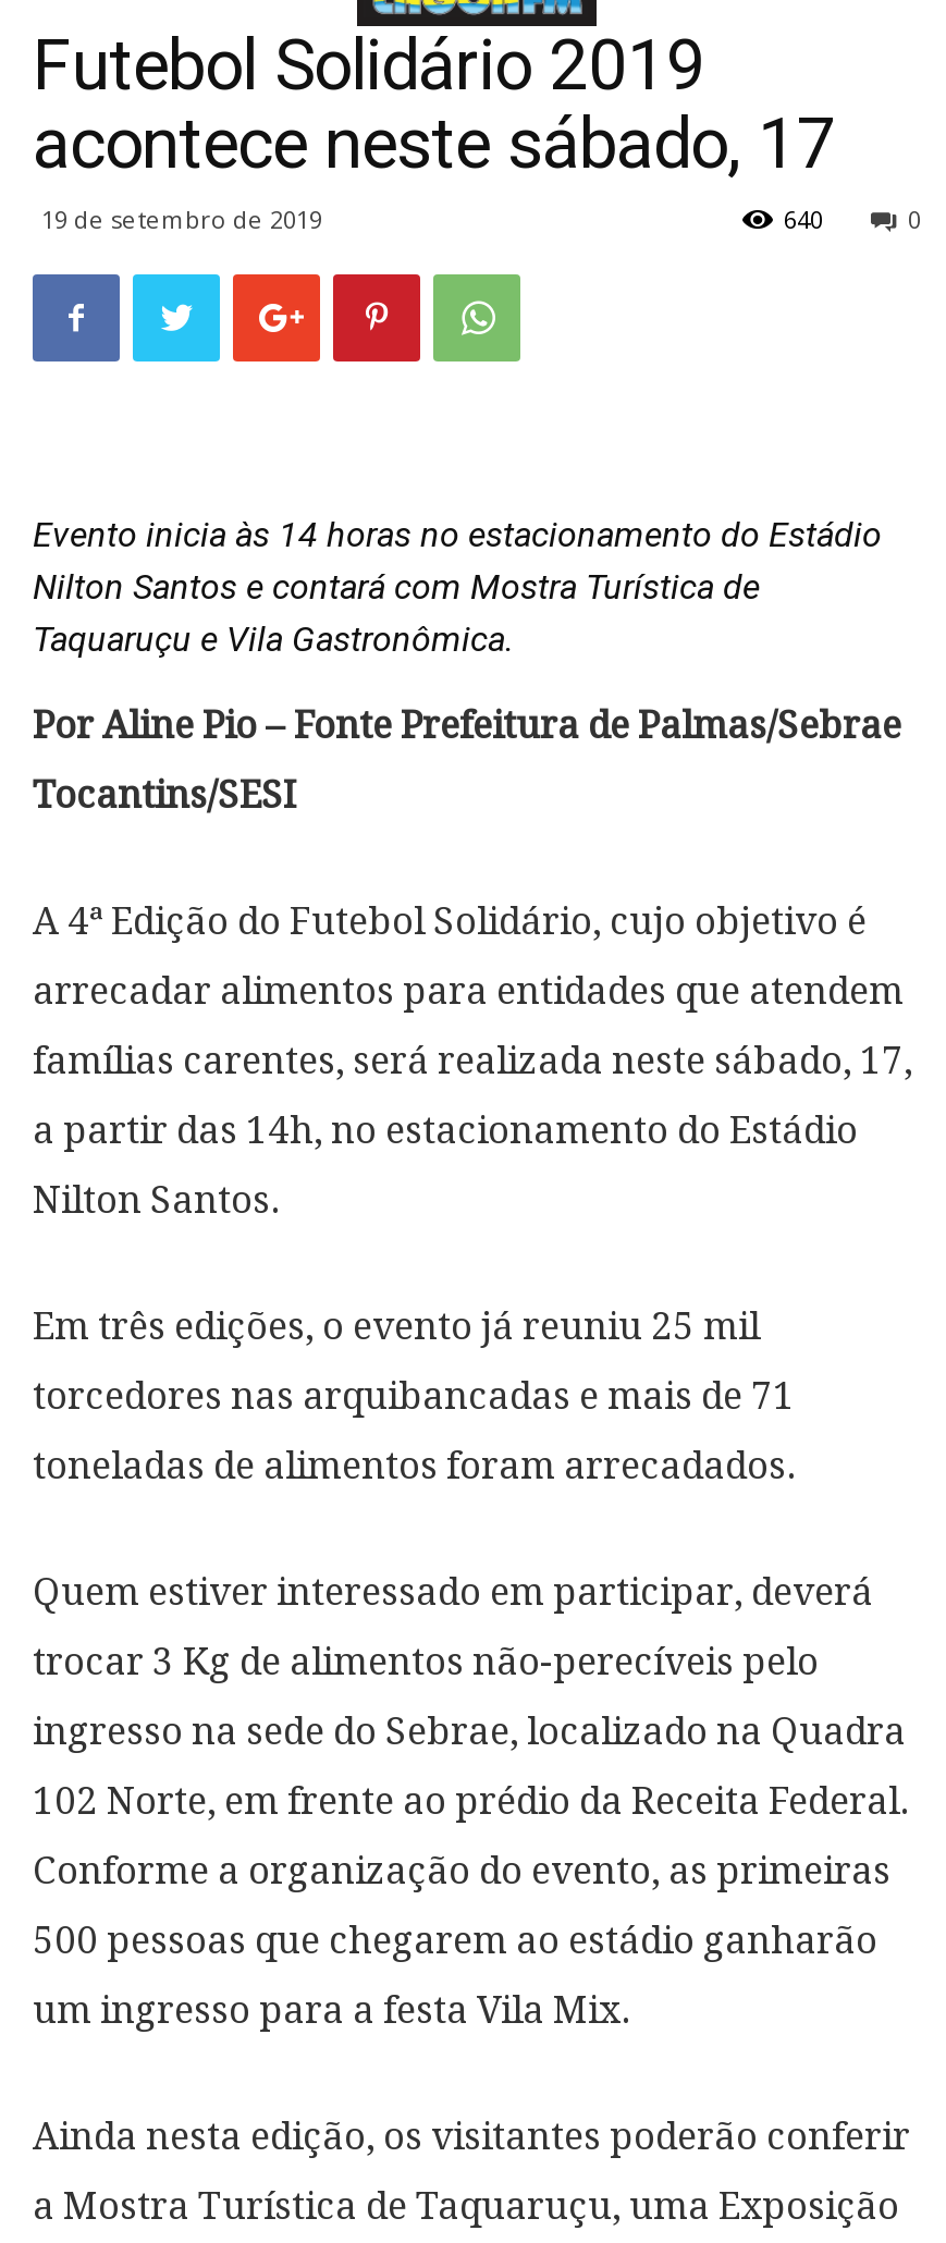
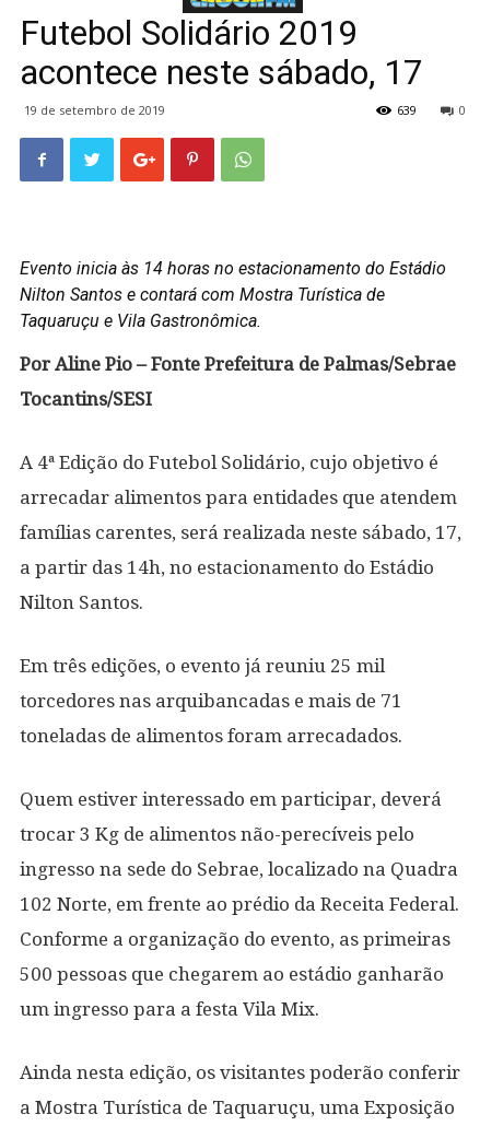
- 640
+ 639
